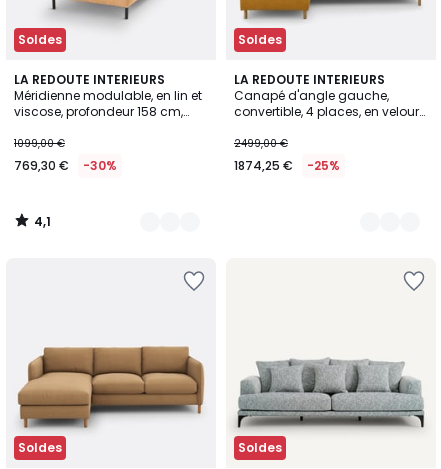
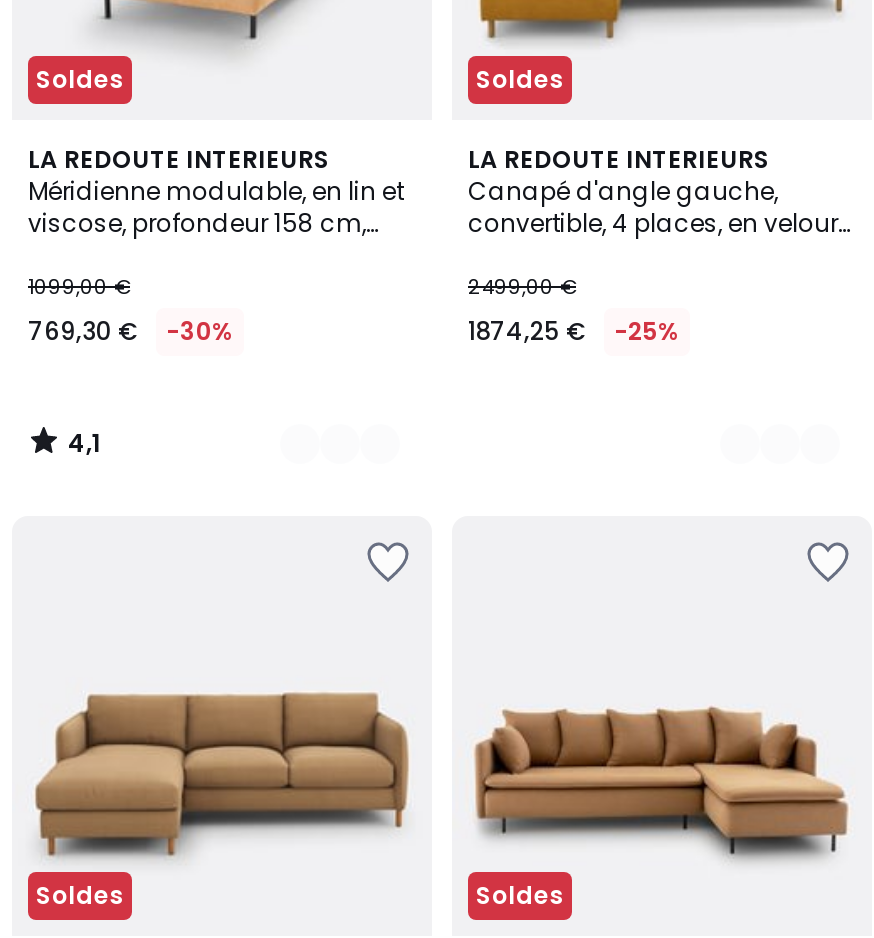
- [image]
+ [image]
